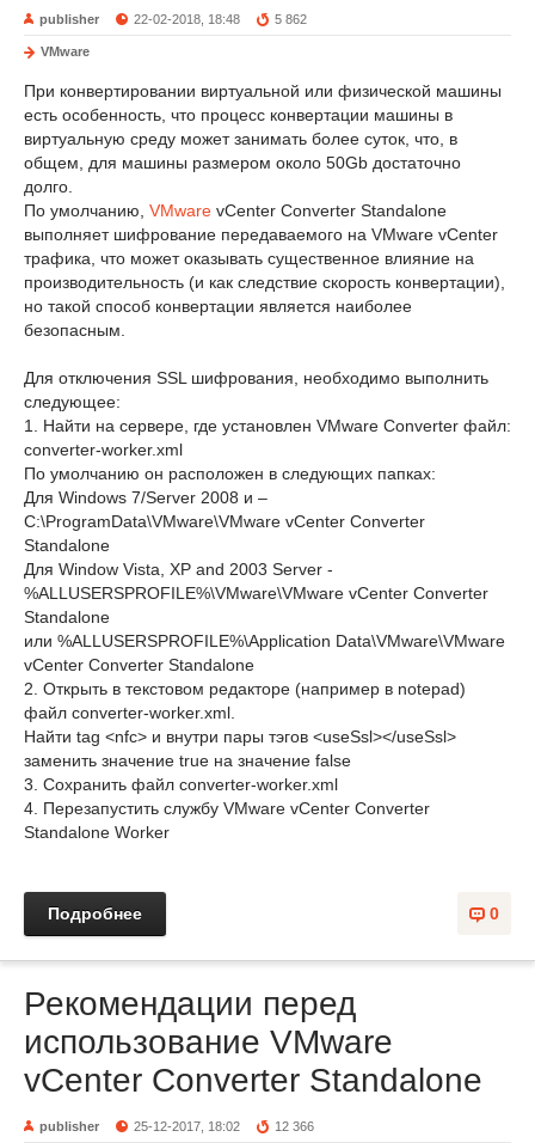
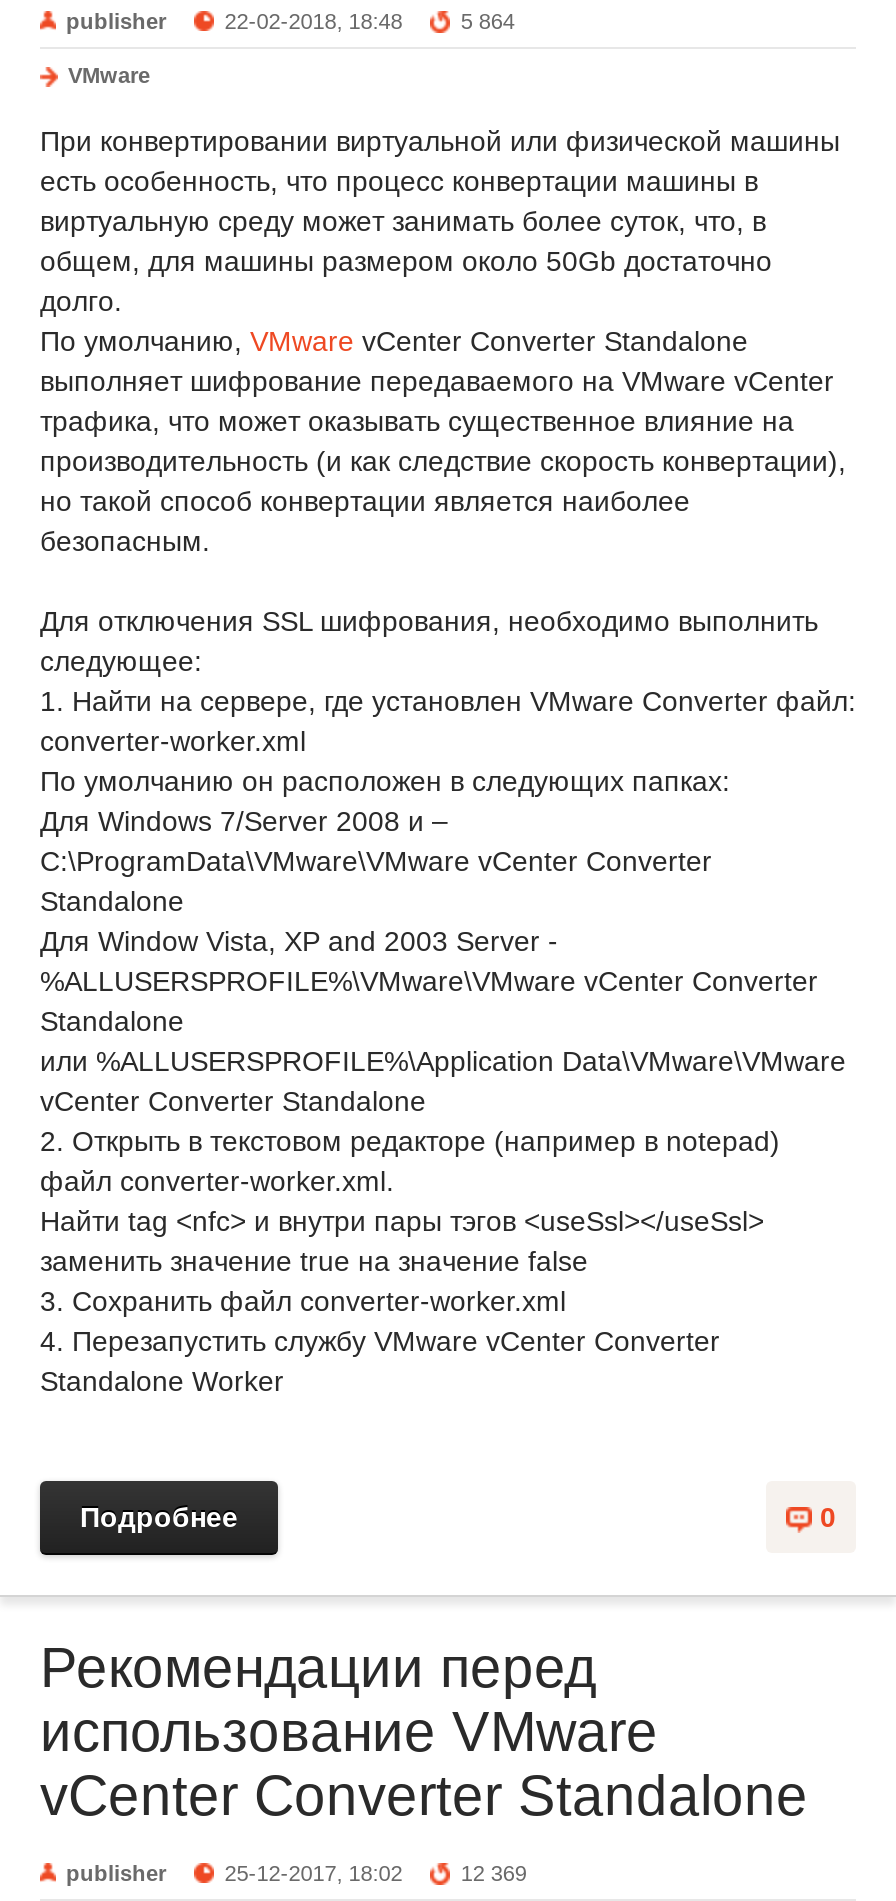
- 5 862
+ 5 864

- 12 366
+ 12 369
